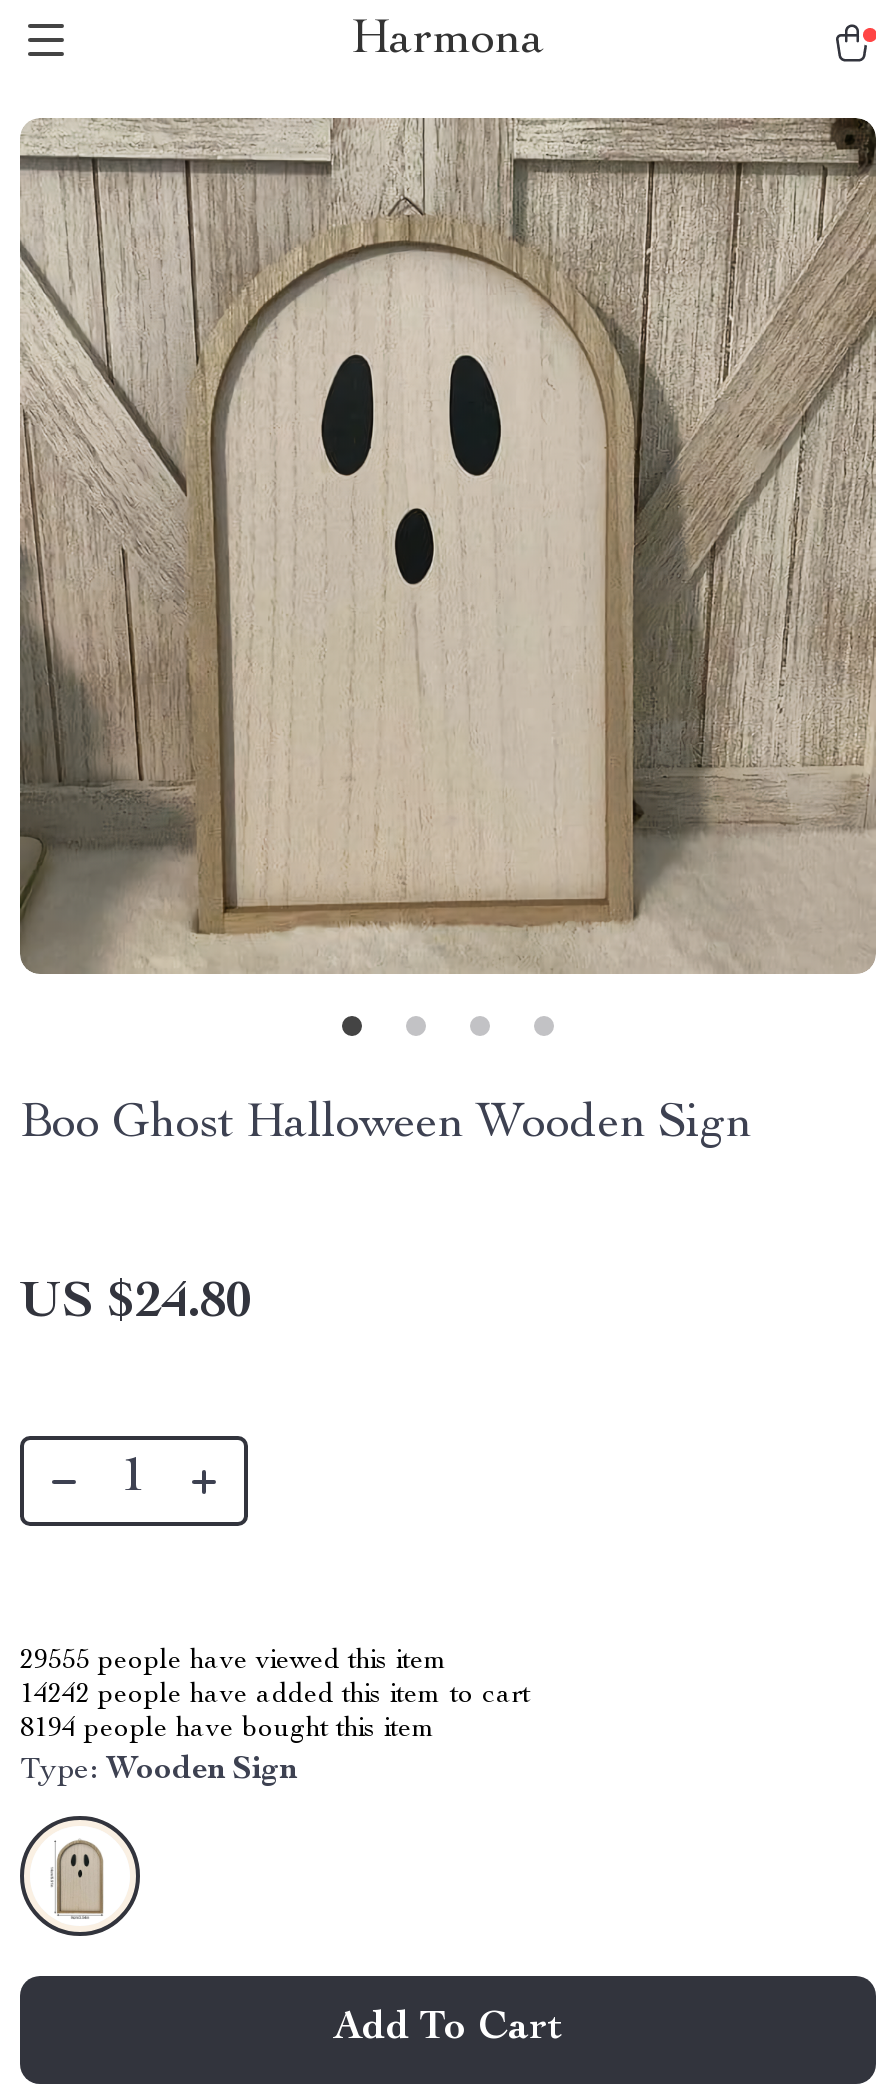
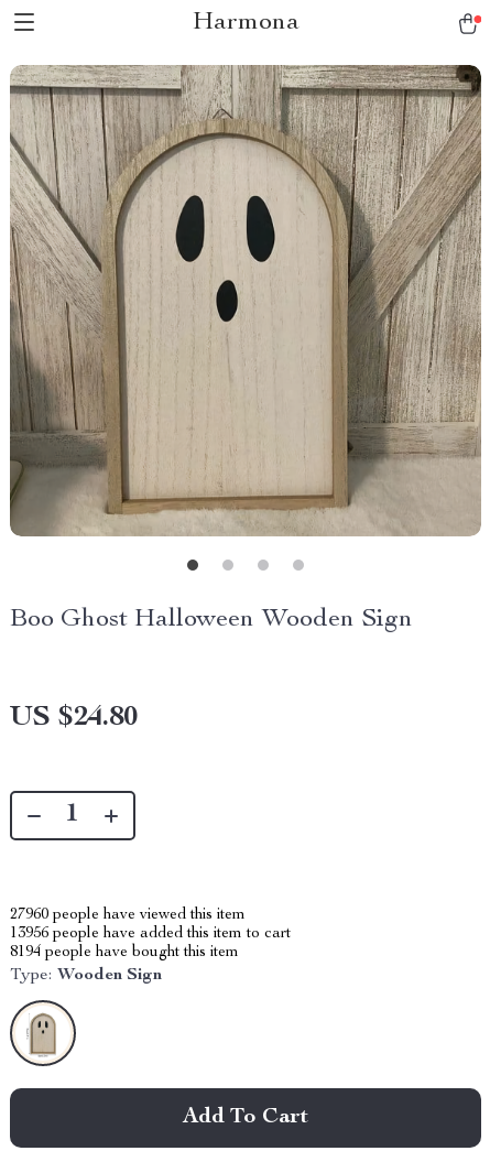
- 29555 people have viewed this item
+ 27960 people have viewed this item

- 14242 people have added this item to cart
+ 13956 people have added this item to cart
